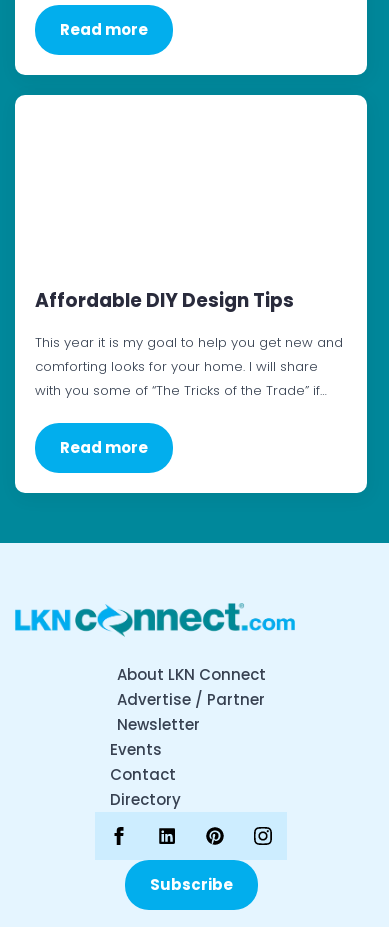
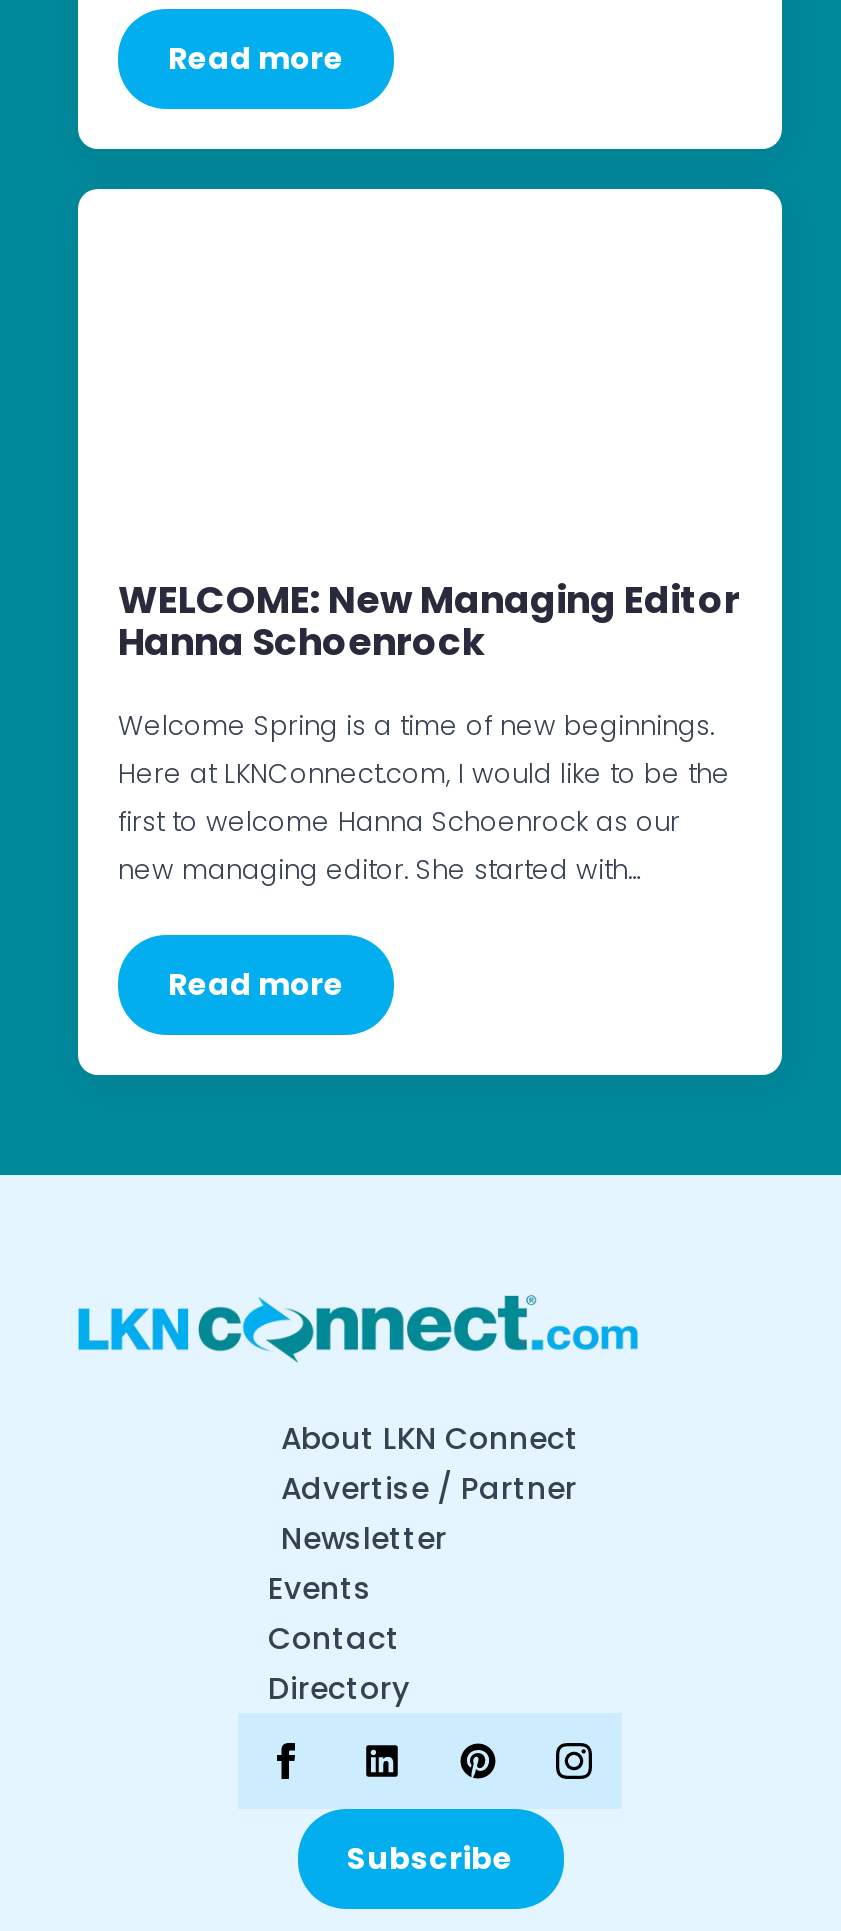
- Affordable DIY Design Tips
+ WELCOME: New Managing Editor
+ Hanna Schoenrock

- This year it is my goal to help you get new and
- comforting looks for your home. I will share
- with you some of “The Tricks of the Trade” if…
+ Welcome Spring is a time of new beginnings.
+ Here at LKNConnect.com, I would like to be the
+ first to welcome Hanna Schoenrock as our
+ new managing editor. She started with…
